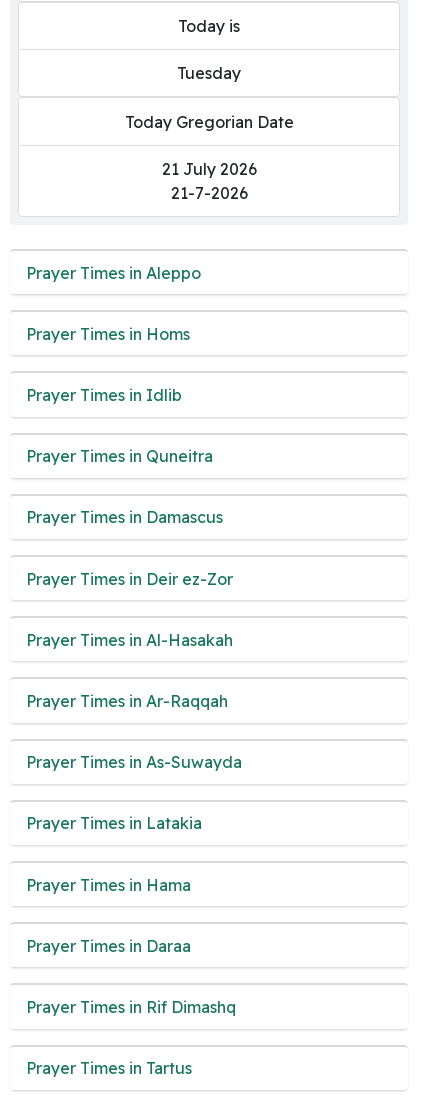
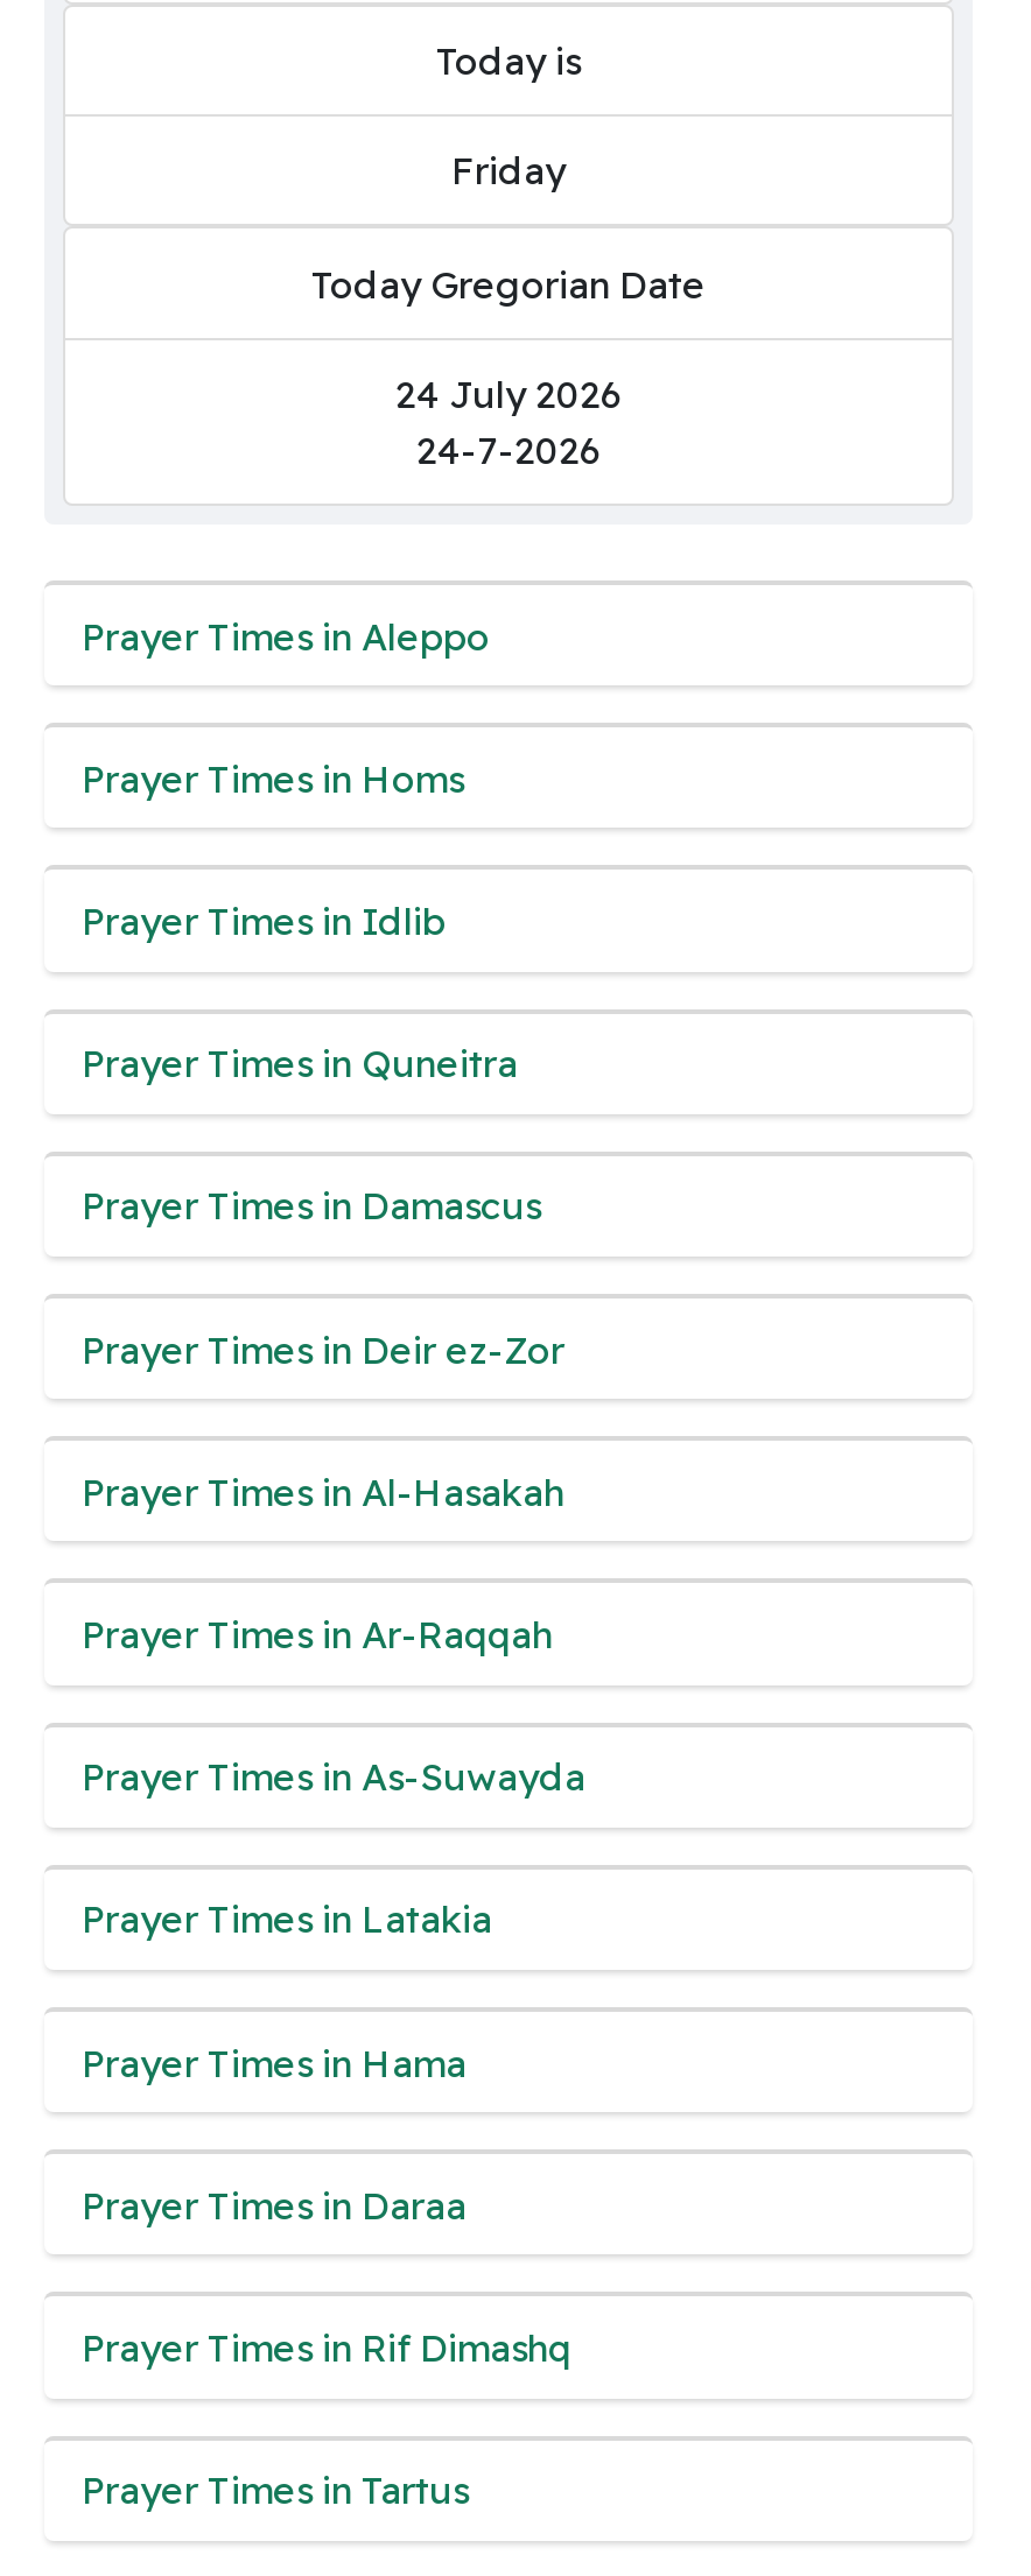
- Tuesday
+ Friday

- 21 July 2026
+ 24 July 2026

- 21-7-2026
+ 24-7-2026
